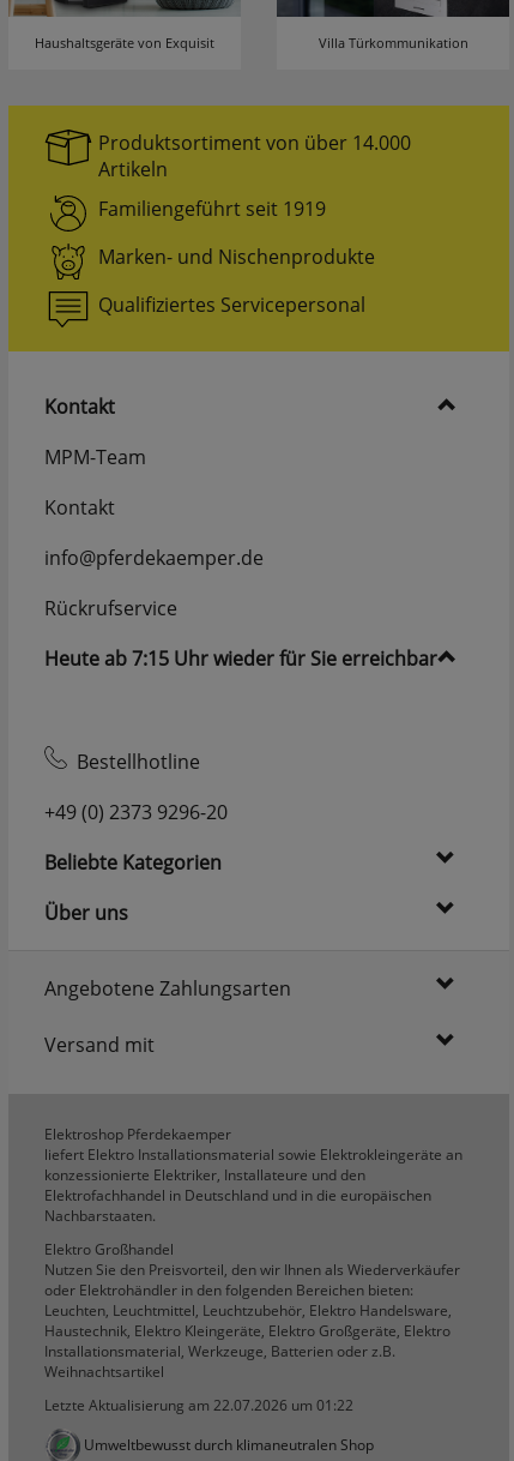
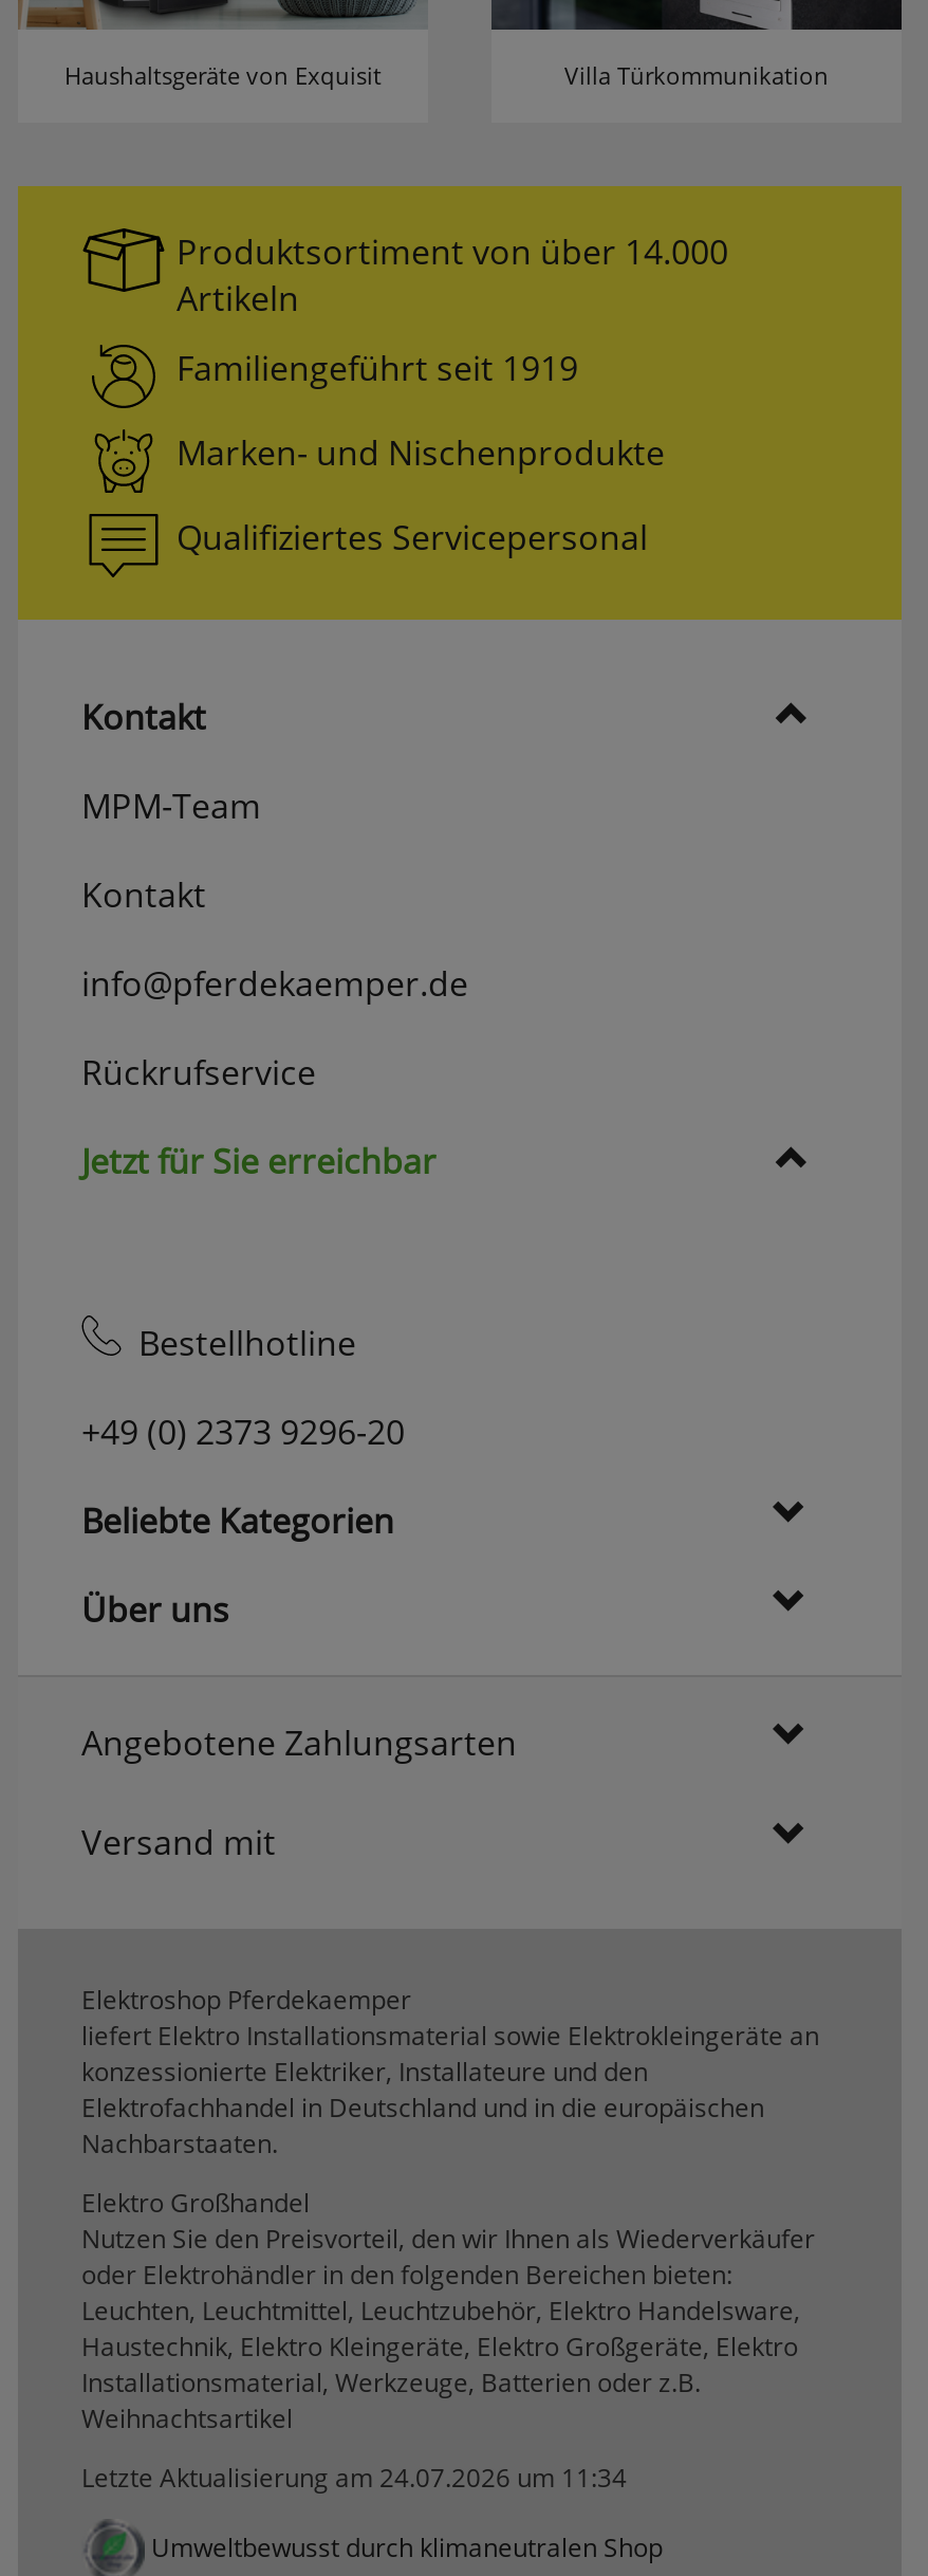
- Heute ab 7:15 Uhr wieder für Sie erreichbar
+ Jetzt für Sie erreichbar

- Letzte Aktualisierung am 22.07.2026 um 01:22
+ Letzte Aktualisierung am 24.07.2026 um 11:34
